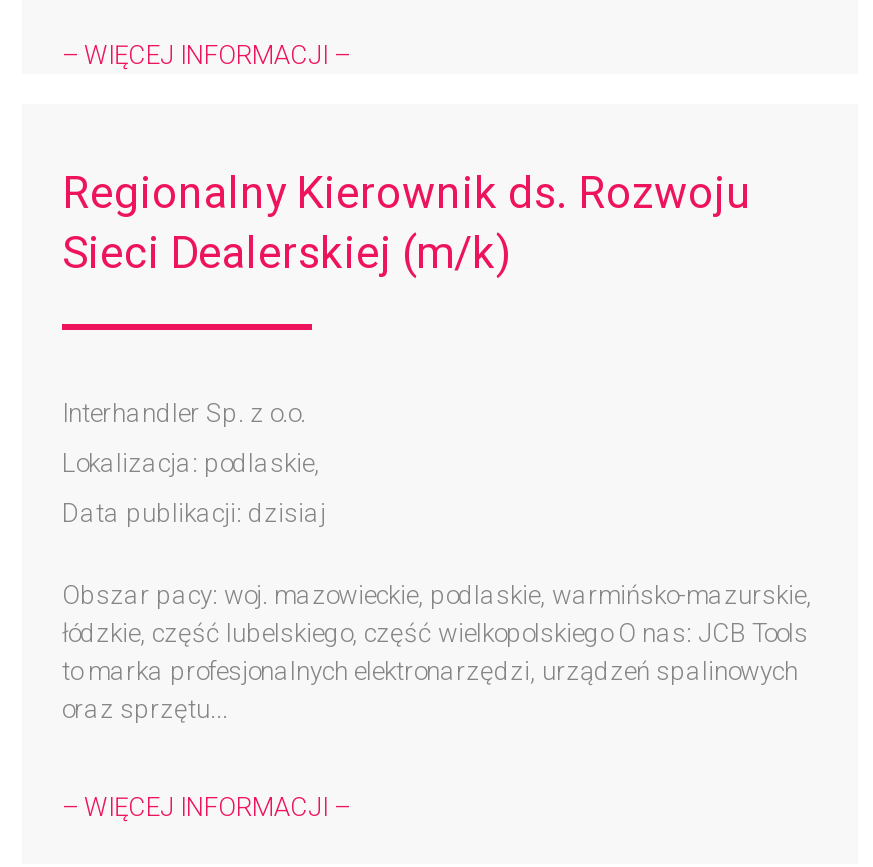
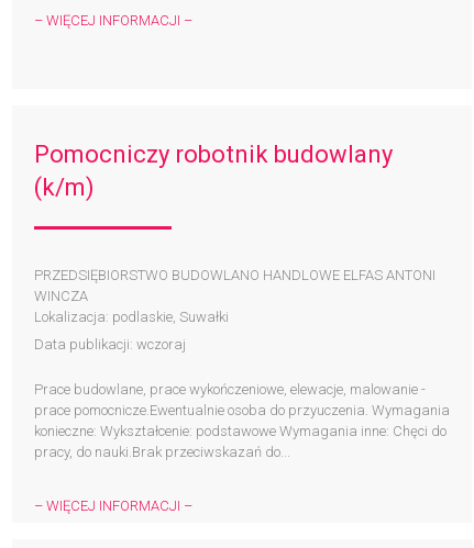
- Regionalny Kierownik ds. Rozwoju
- Sieci Dealerskiej (m/k)
- Interhandler Sp. z o.o.
- Lokalizacja: podlaskie,
- Data publikacji: dzisiaj
- Obszar pacy: woj. mazowieckie, podlaskie, warmińsko-mazurskie,
- łódzkie, część lubelskiego, część wielkopolskiego O nas: JCB Tools
- to marka profesjonalnych elektronarzędzi, urządzeń spalinowych
- oraz sprzętu...
+ Pomocniczy robotnik budowlany
+ (k/m)
+ PRZEDSIĘBIORSTWO BUDOWLANO HANDLOWE ELFAS ANTONI
+ WINCZA
+ Lokalizacja: podlaskie, Suwałki
+ Data publikacji: wczoraj
+ Prace budowlane, prace wykończeniowe, elewacje, malowanie -
+ prace pomocnicze.Ewentualnie osoba do przyuczenia. Wymagania
+ konieczne: Wykształcenie: podstawowe Wymagania inne: Chęci do
+ pracy, do nauki.Brak przeciwskazań do...
